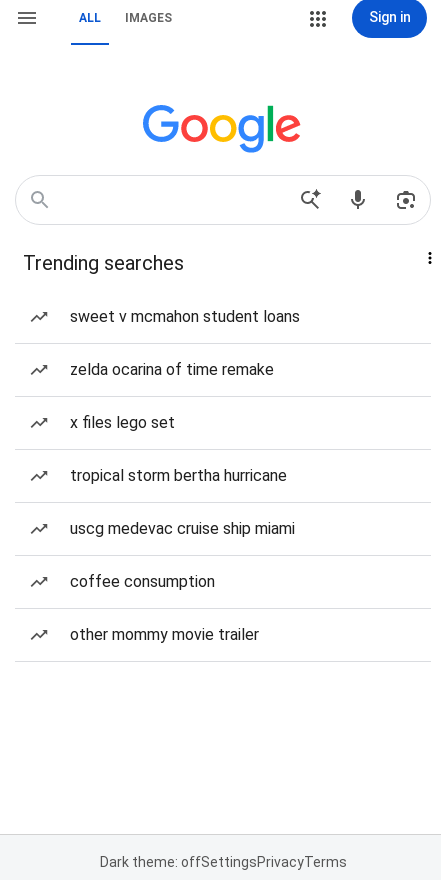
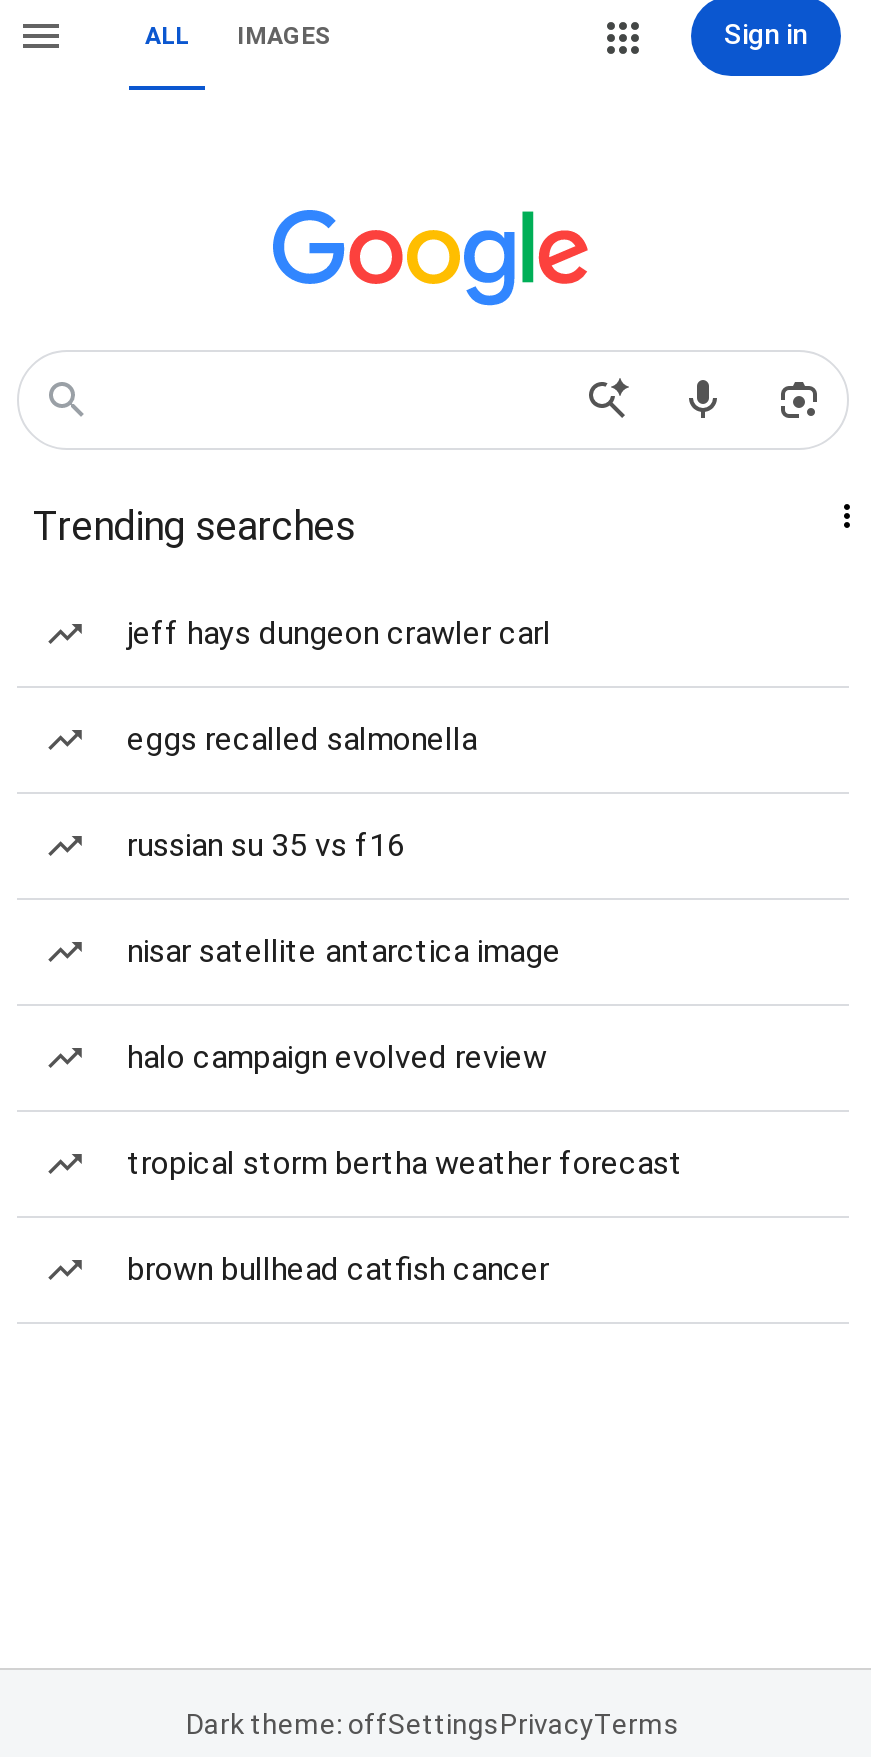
- sweet v mcmahon student loans
+ jeff hays dungeon crawler carl

- zelda ocarina of time remake
+ eggs recalled salmonella

- x files lego set
+ russian su 35 vs f16

- tropical storm bertha hurricane
+ nisar satellite antarctica image

- uscg medevac cruise ship miami
+ halo campaign evolved review

- coffee consumption
+ tropical storm bertha weather forecast

- other mommy movie trailer
+ brown bullhead catfish cancer
